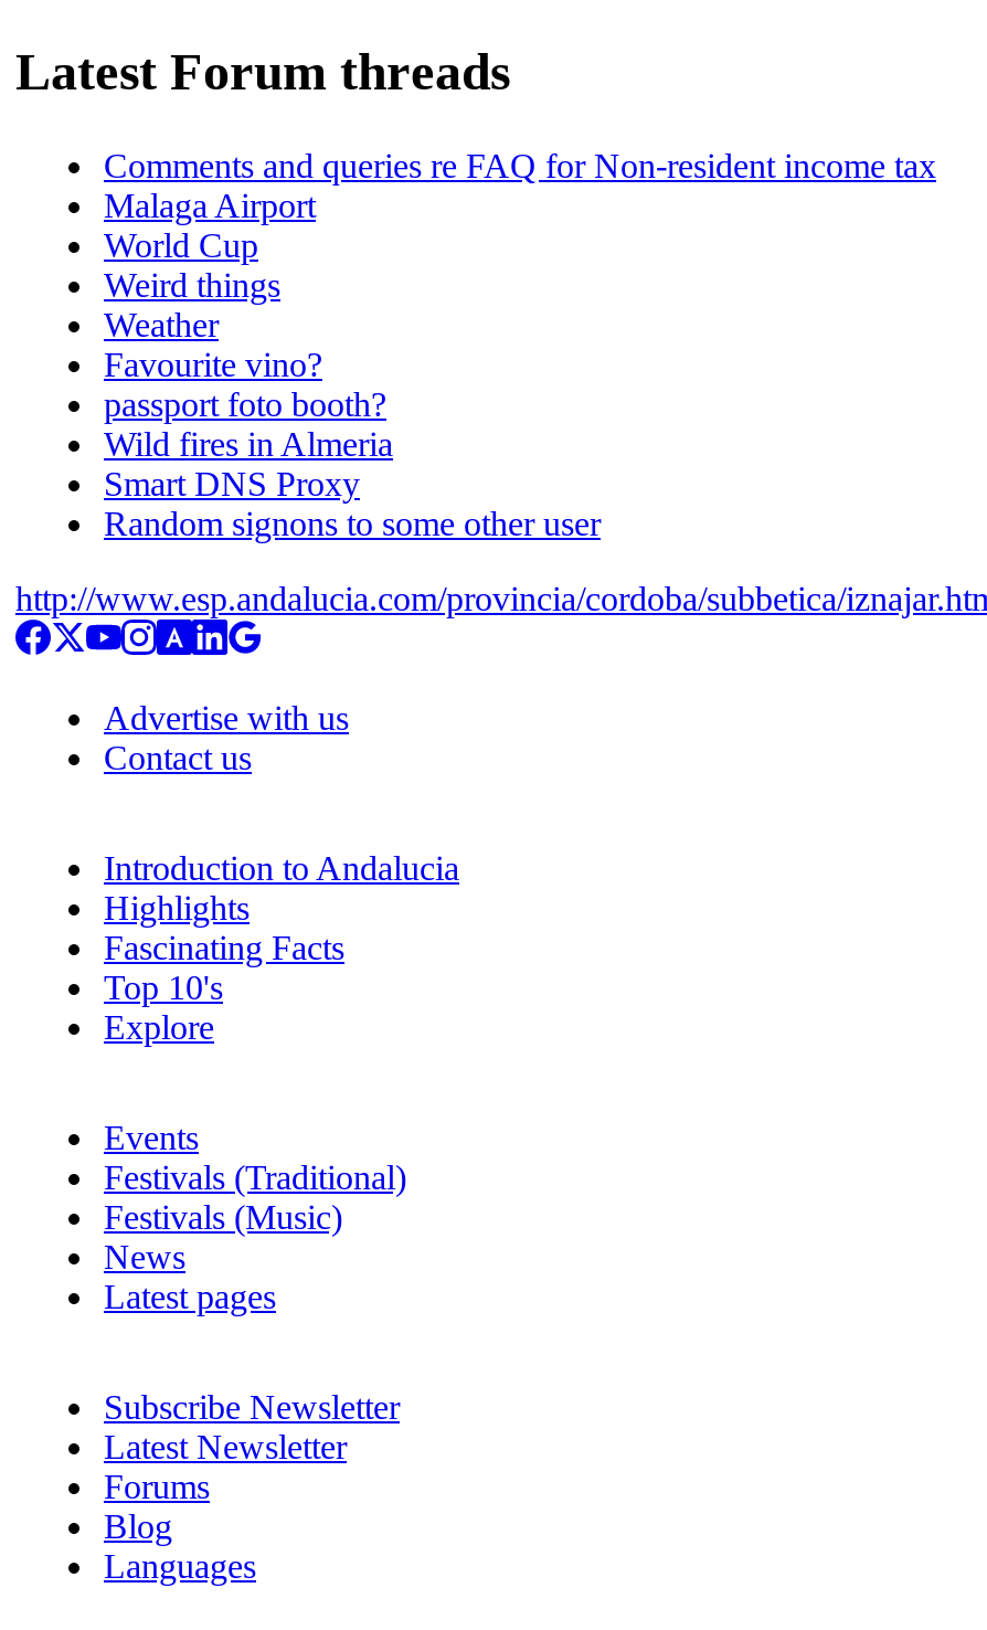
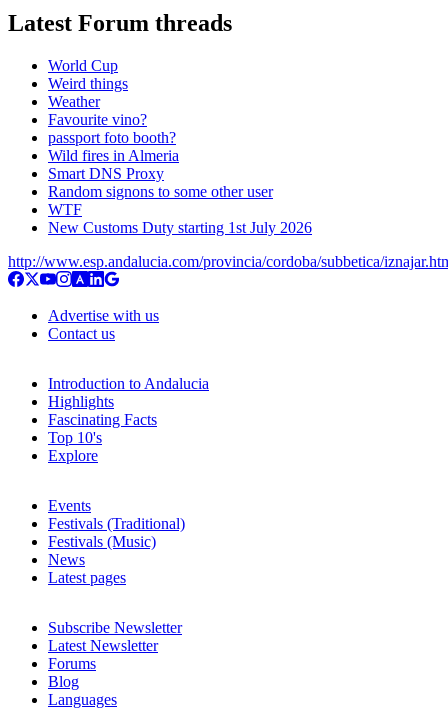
- Comments and queries re FAQ for Non-resident income tax
- Malaga Airport

moved up: World Cup | Weird things | Weather | Favourite vino? | passport foto booth? | Wild fires in Almeria | Smart DNS Proxy | Random signons to some other user

+ WTF
+ New Customs Duty starting 1st July 2026
